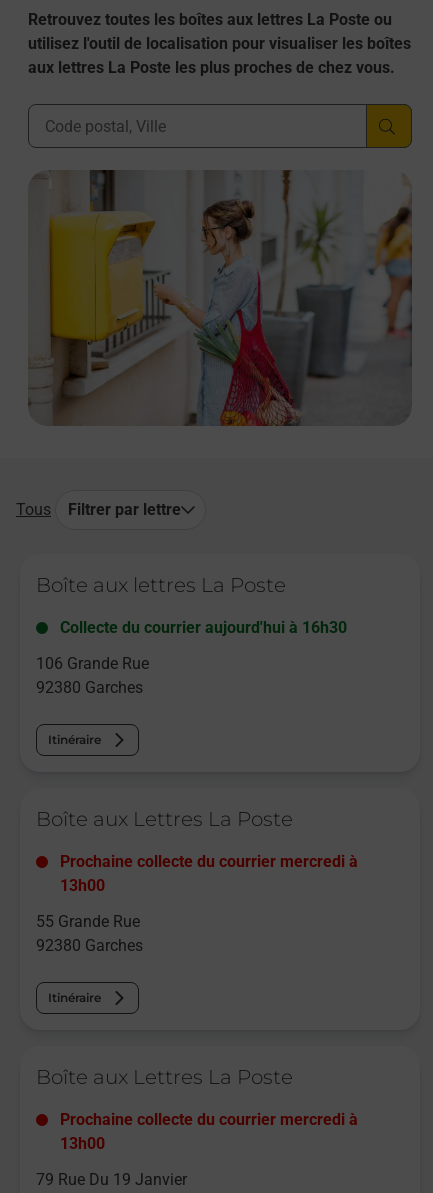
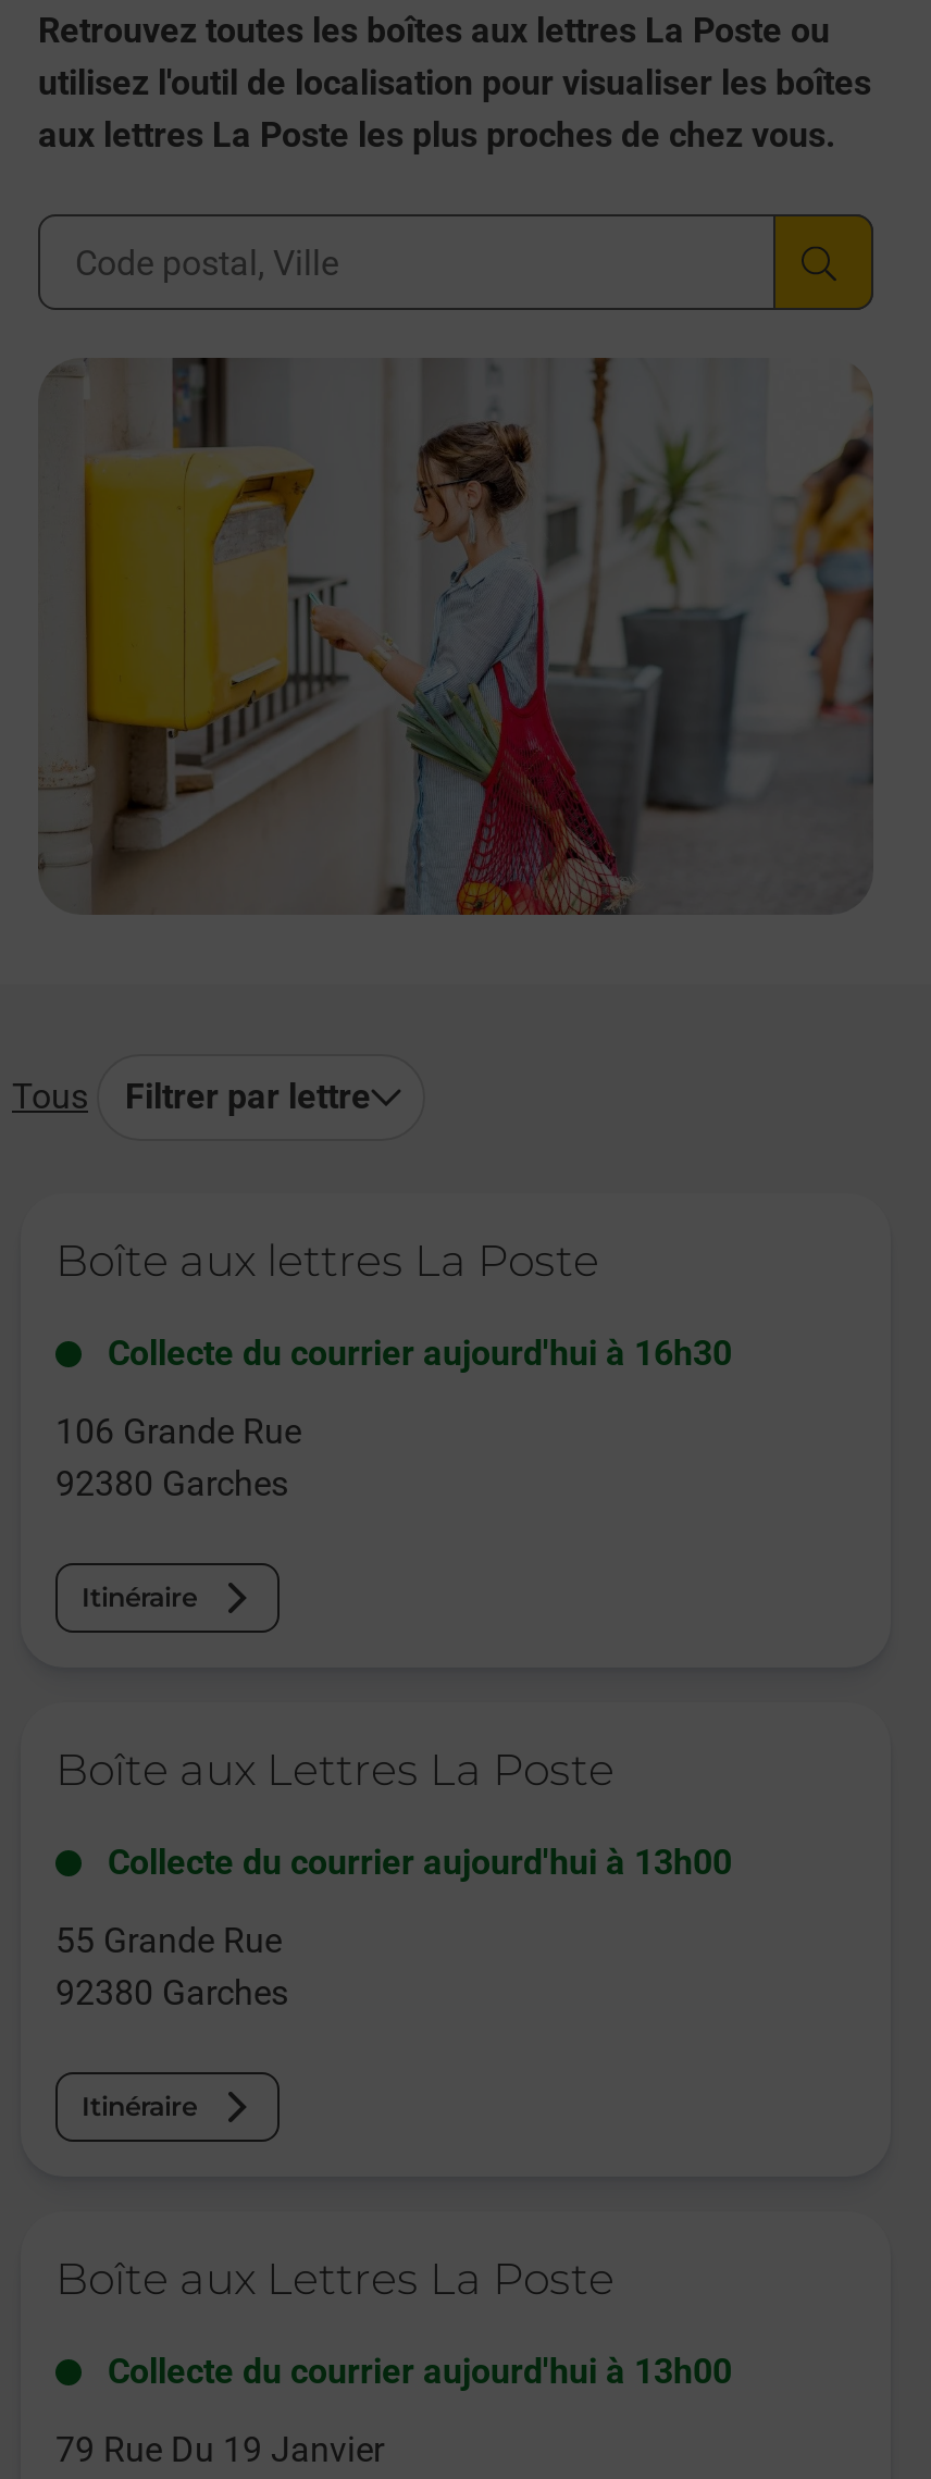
- Prochaine collecte du courrier mercredi à
- 13h00
+ Collecte du courrier aujourd'hui à 13h00

- Prochaine collecte du courrier mercredi à
- 13h00
+ Collecte du courrier aujourd'hui à 13h00
